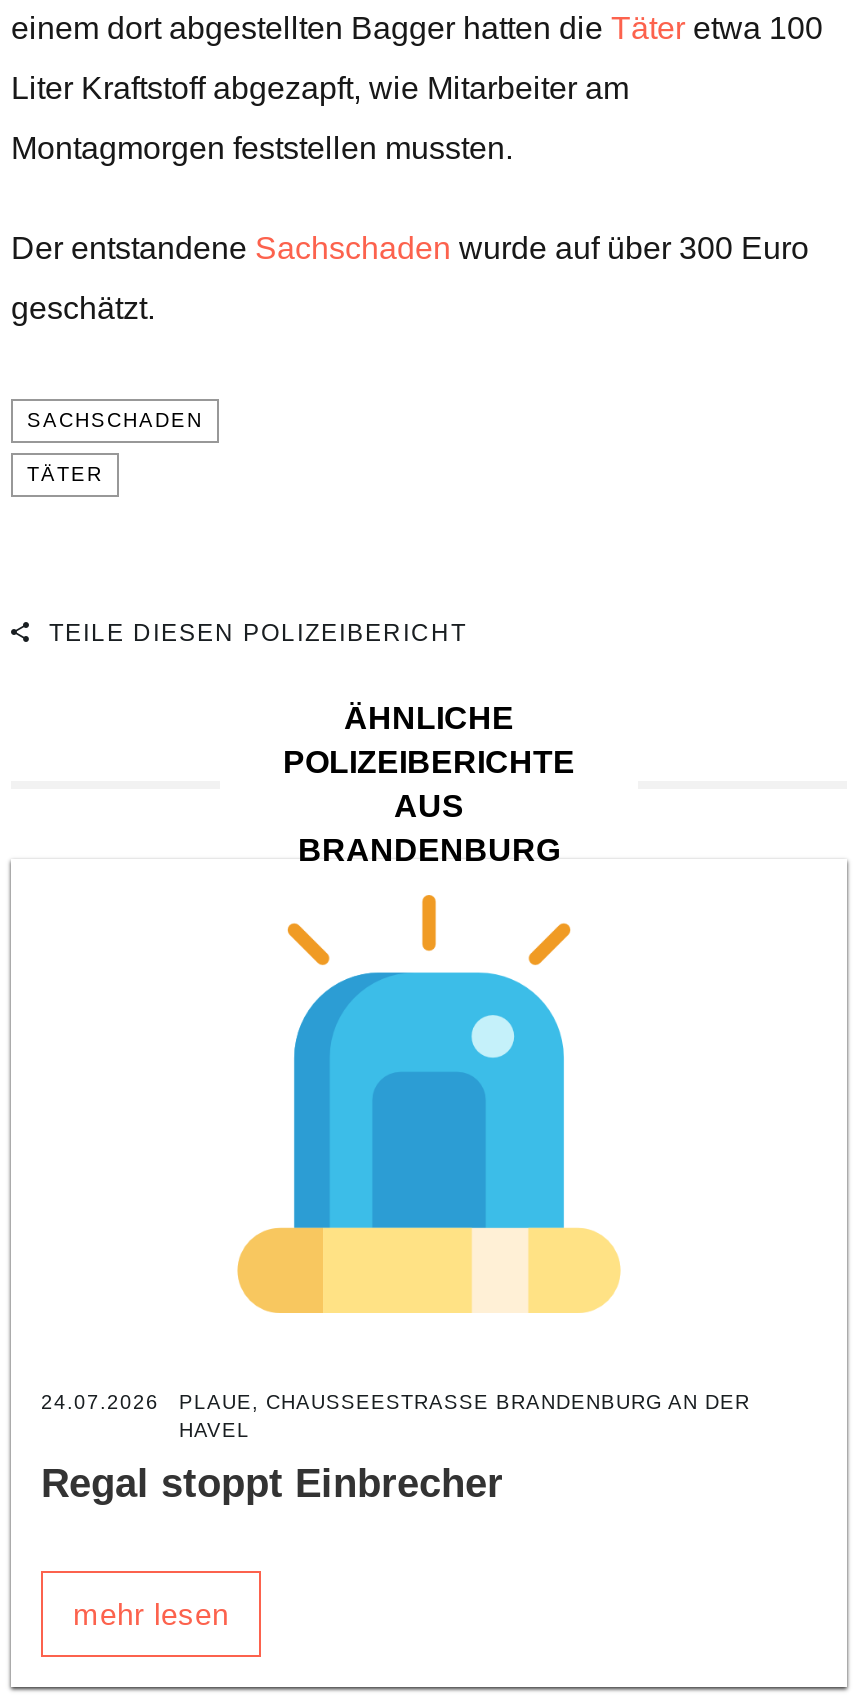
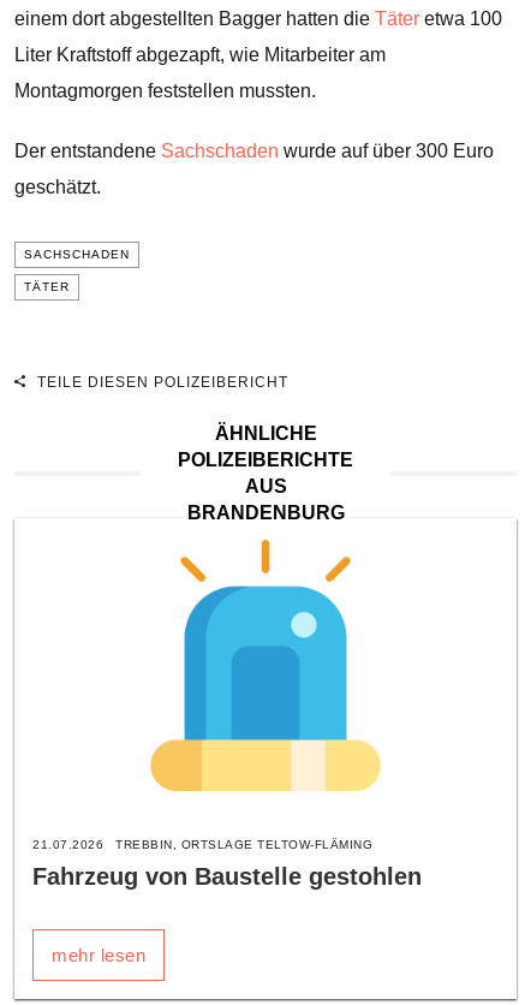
- 24.07.2026
- PLAUE, CHAUSSEESTRASSE BRANDENBURG AN DER H
- AVEL
+ 21.07.2026
+ TREBBIN, ORTSLAGE TELTOW-FLÄMING

- Regal stoppt Einbrecher
+ Fahrzeug von Baustelle gestohlen
